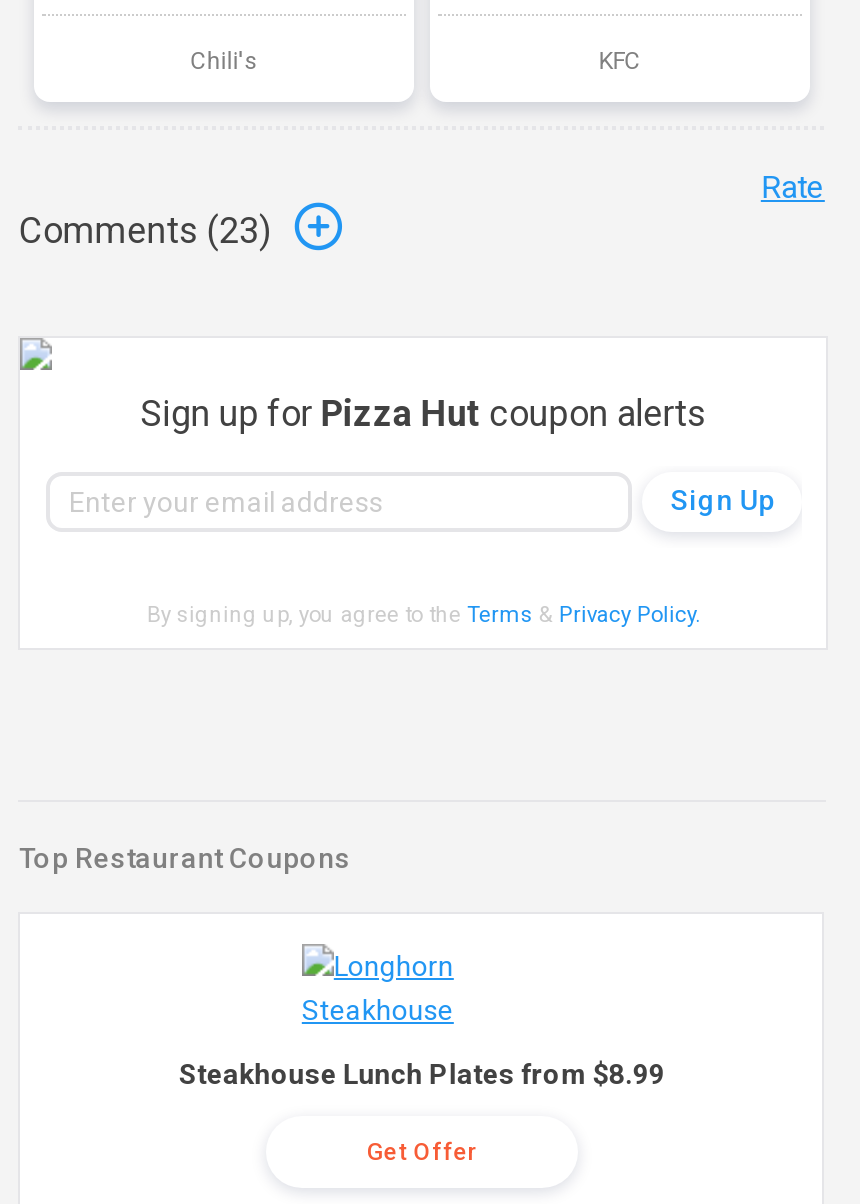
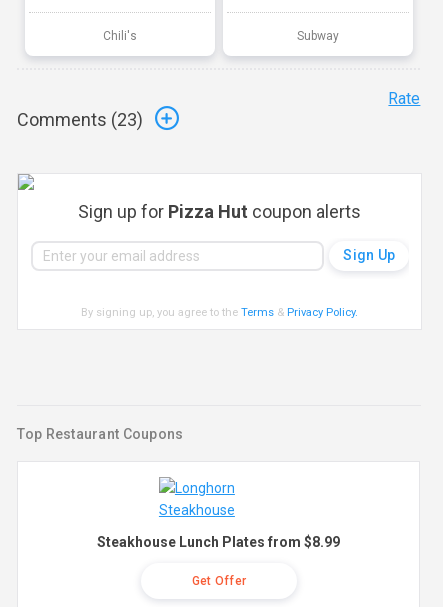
- KFC
+ Subway
